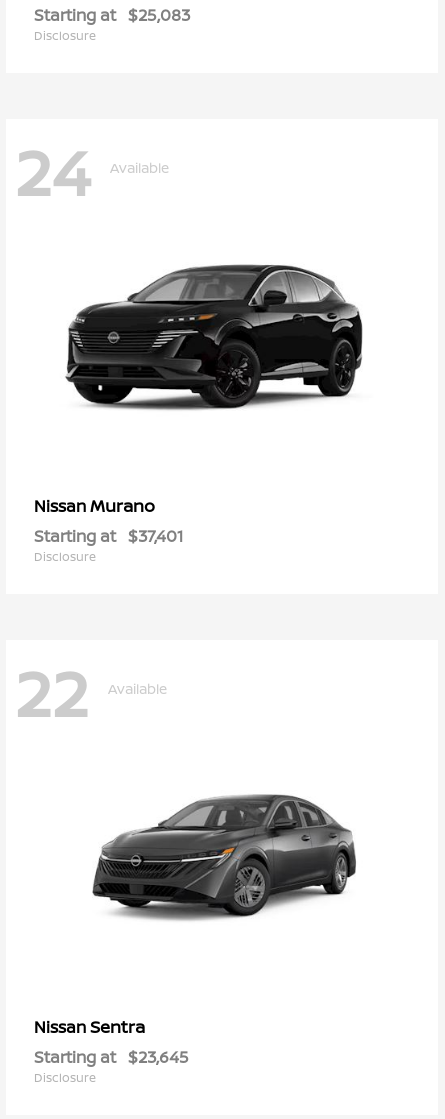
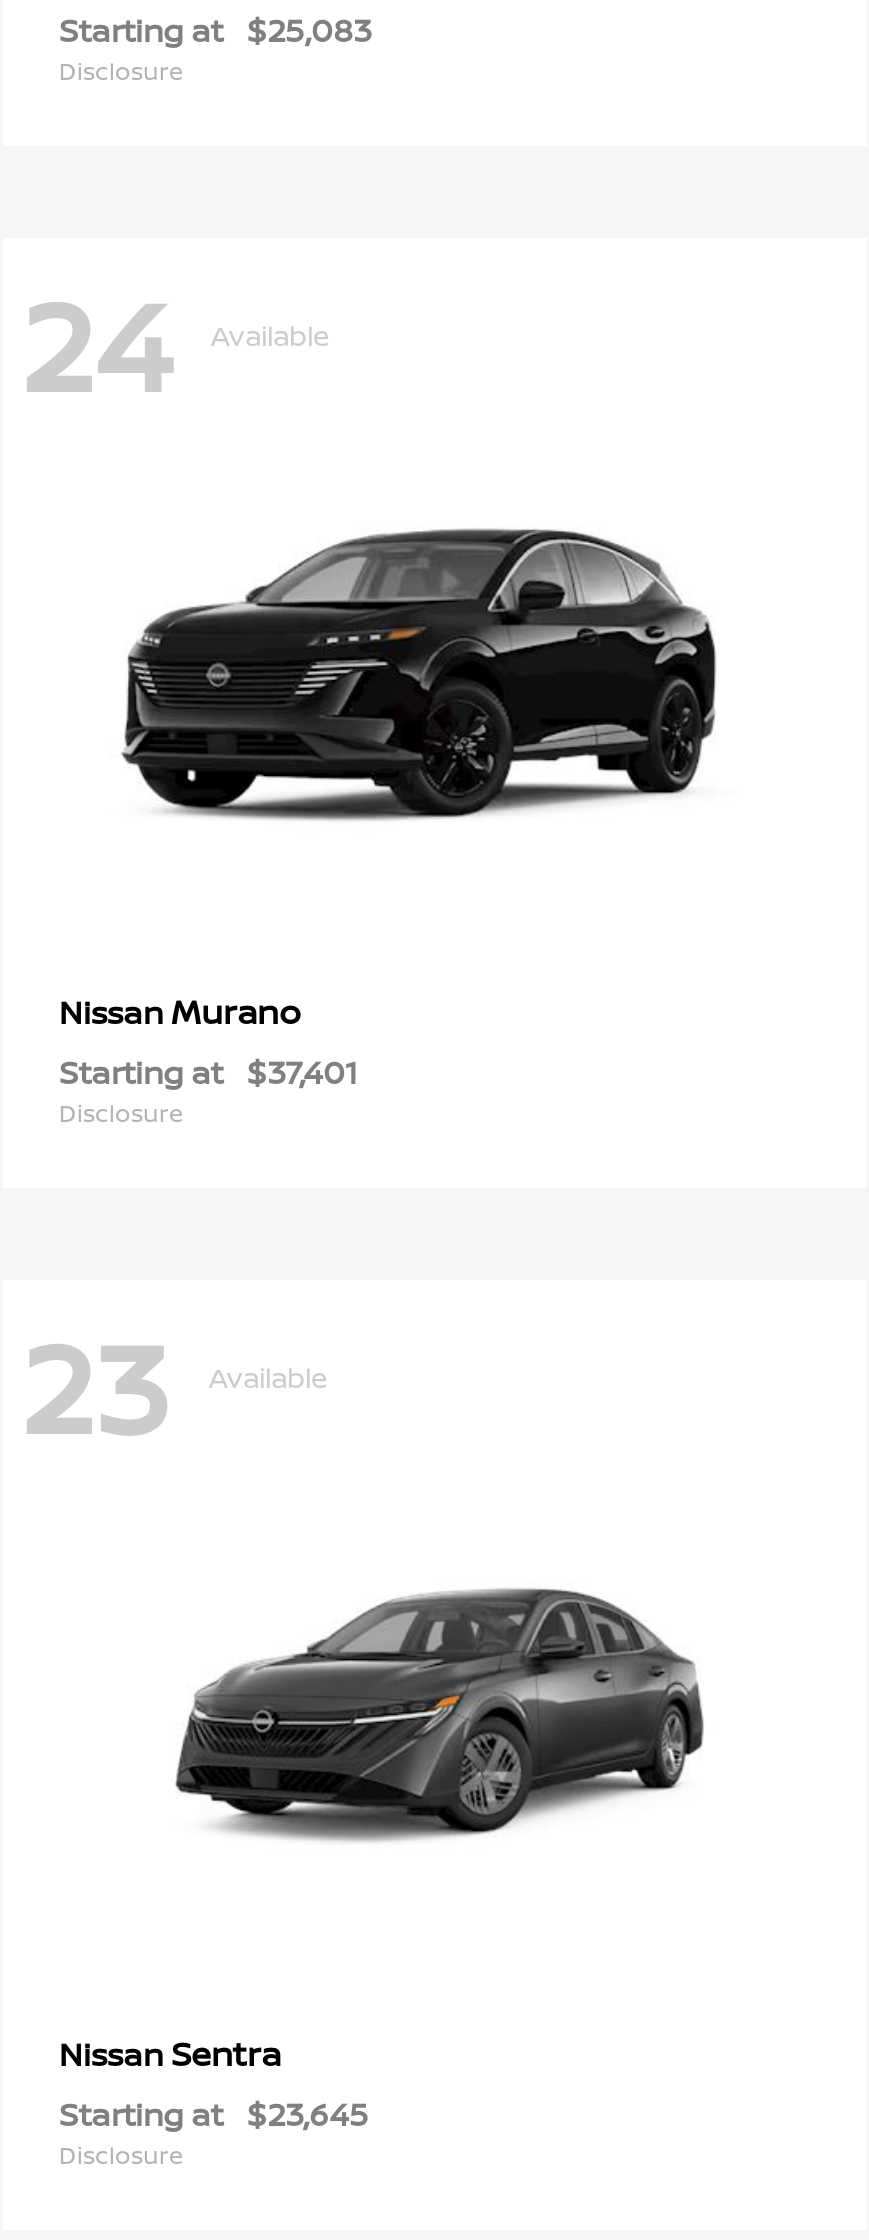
- 22 Available
+ 23 Available
